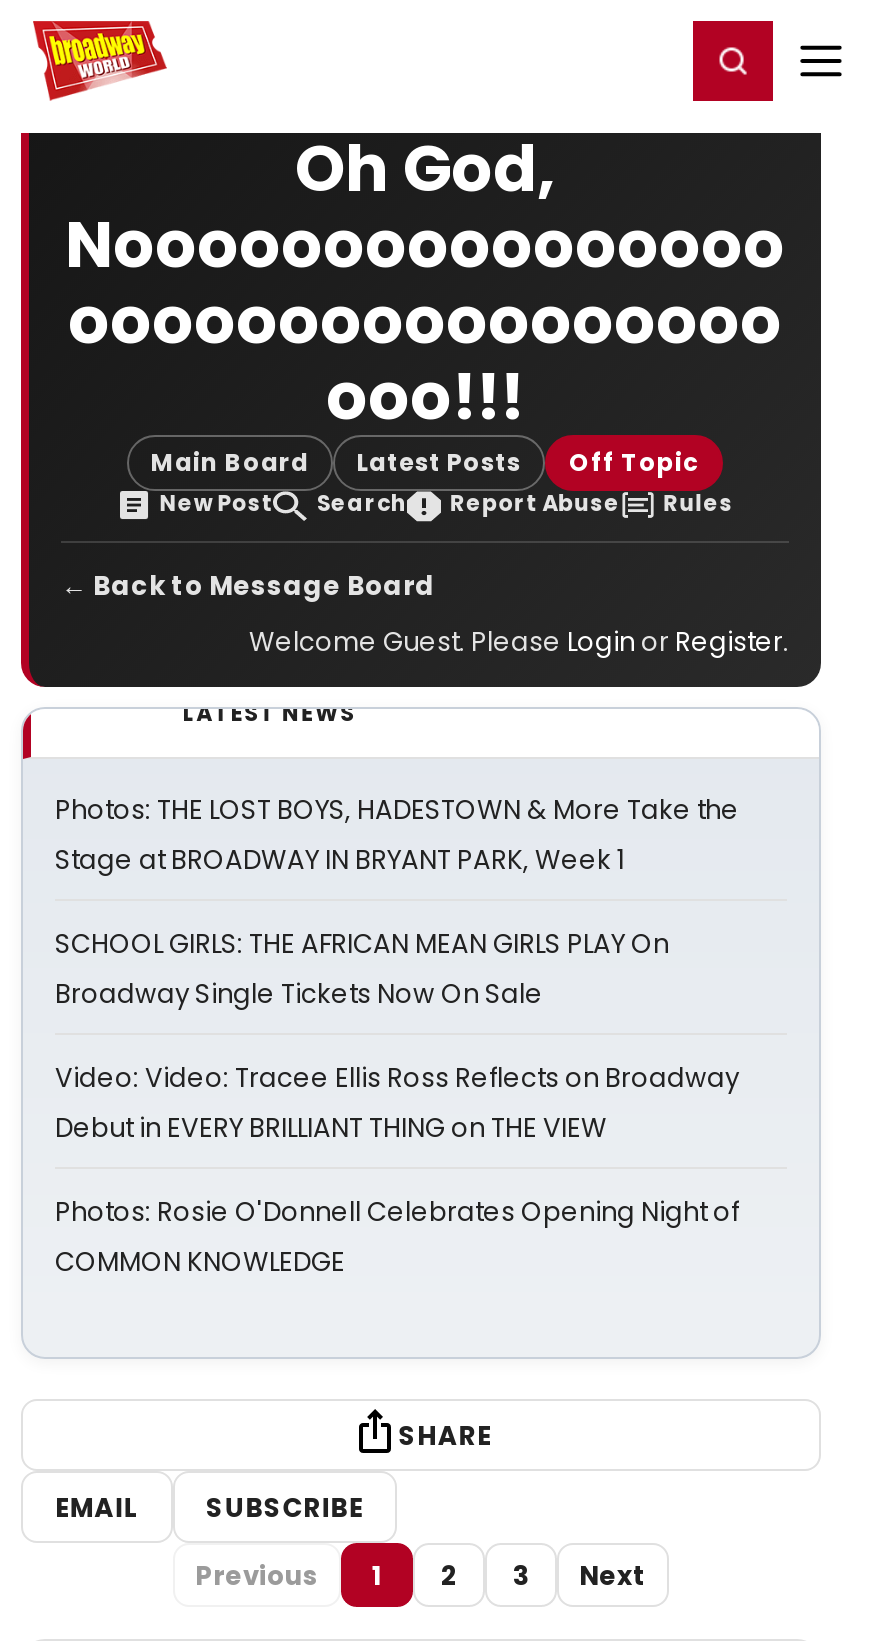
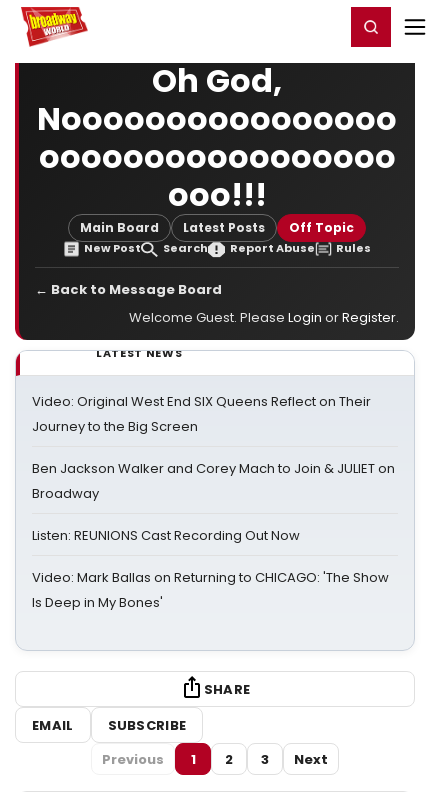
- Photos: THE LOST BOYS, HADESTOWN & More Take the
- Stage at BROADWAY IN BRYANT PARK, Week 1
+ Video: Original West End SIX Queens Reflect on Their
+ Journey to the Big Screen

- SCHOOL GIRLS: THE AFRICAN MEAN GIRLS PLAY On
- Broadway Single Tickets Now On Sale
+ Ben Jackson Walker and Corey Mach to Join & JULIET on
+ Broadway

- Video: Video: Tracee Ellis Ross Reflects on Broadway
- Debut in EVERY BRILLIANT THING on THE VIEW
+ Listen: REUNIONS Cast Recording Out Now

- Photos: Rosie O'Donnell Celebrates Opening Night of
- COMMON KNOWLEDGE
+ Video: Mark Ballas on Returning to CHICAGO: 'The Show
+ Is Deep in My Bones'
